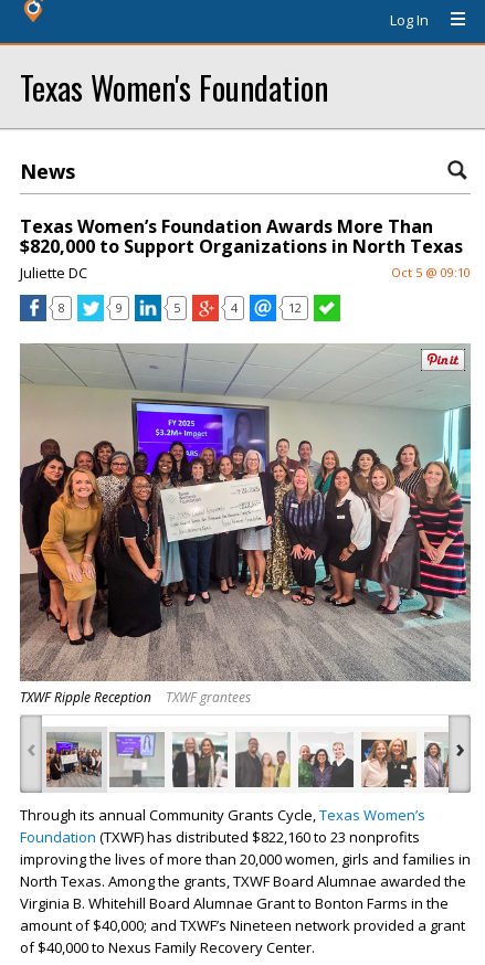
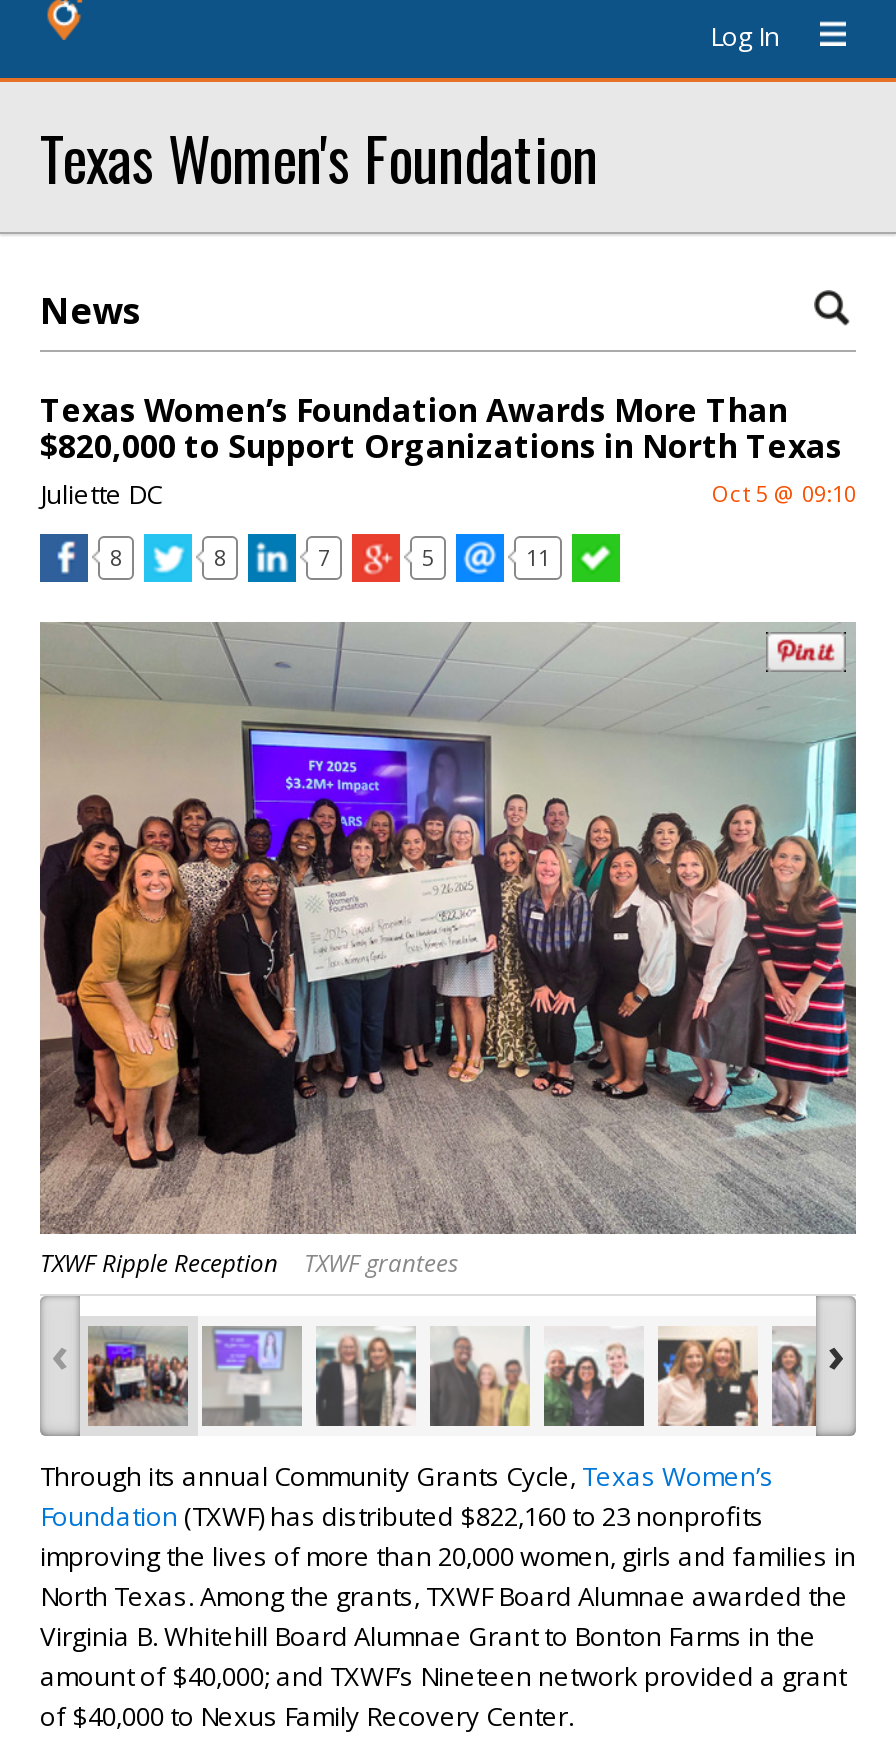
- 9
+ 8
+ 7

- 4
- 12
+ 11
